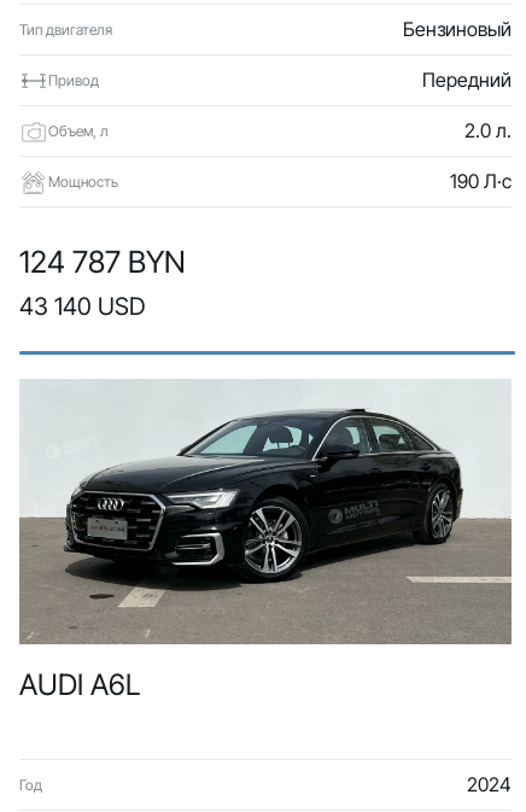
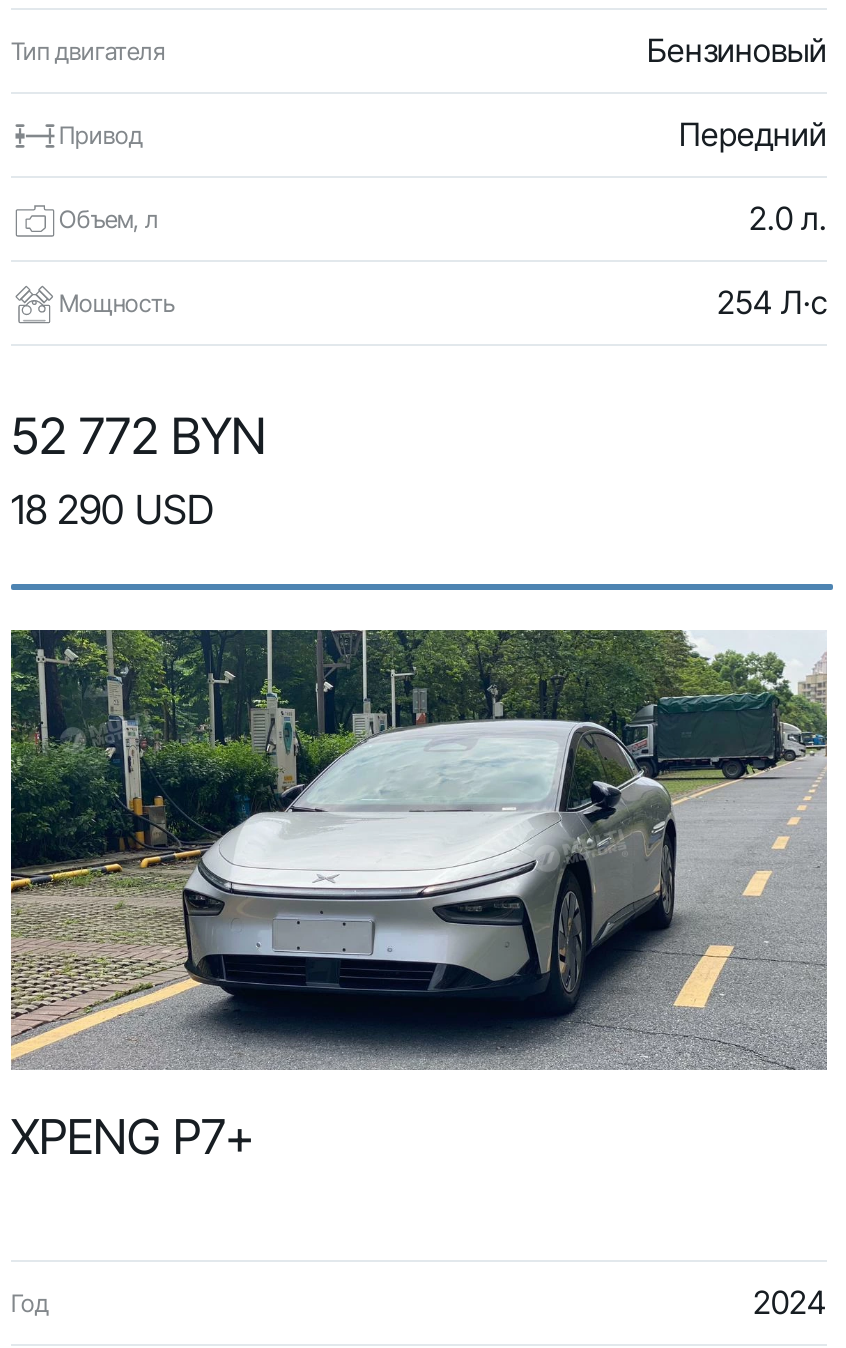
- 190 Л·с
+ 254 Л·с

- 124 787 BYN
- 43 140 USD
+ 52 772 BYN
+ 18 290 USD

- [image]
- AUDI A6L
+ [image]
+ XPENG P7+
